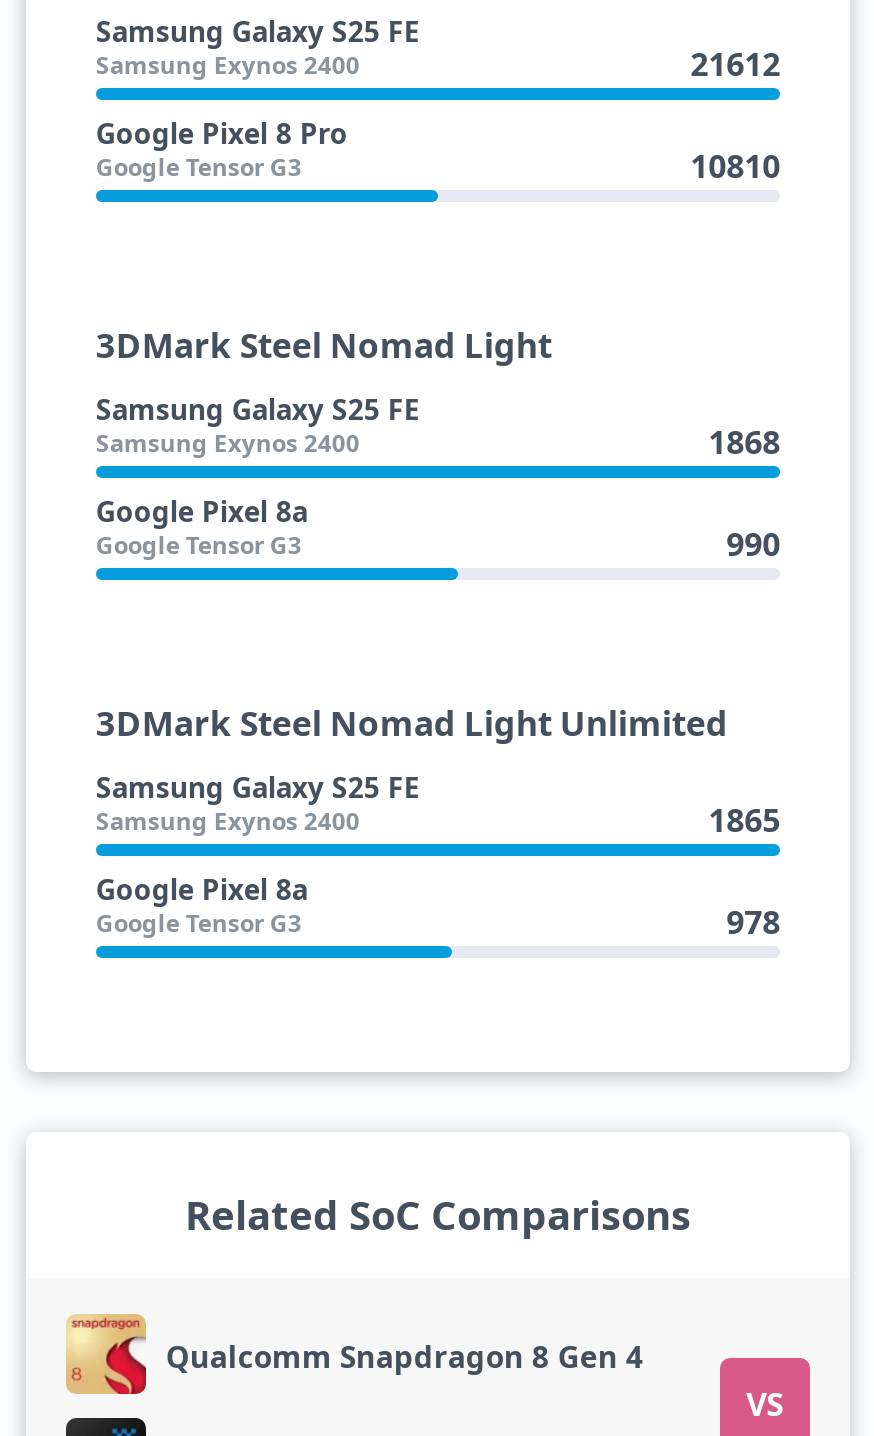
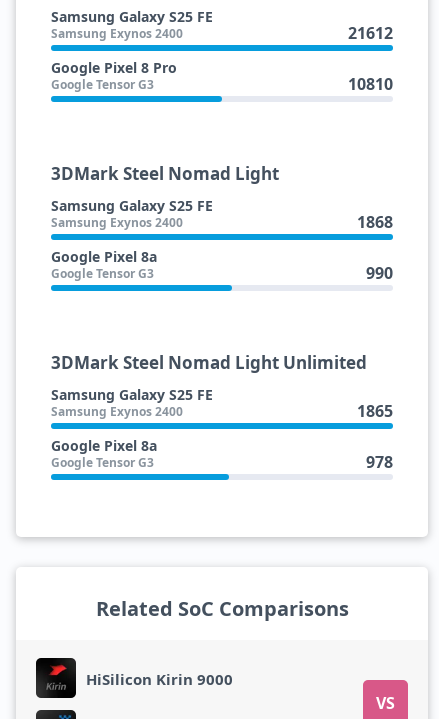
- [image]
- Qualcomm Snapdragon 8 Gen 4
+ [image]
+ HiSilicon Kirin 9000
